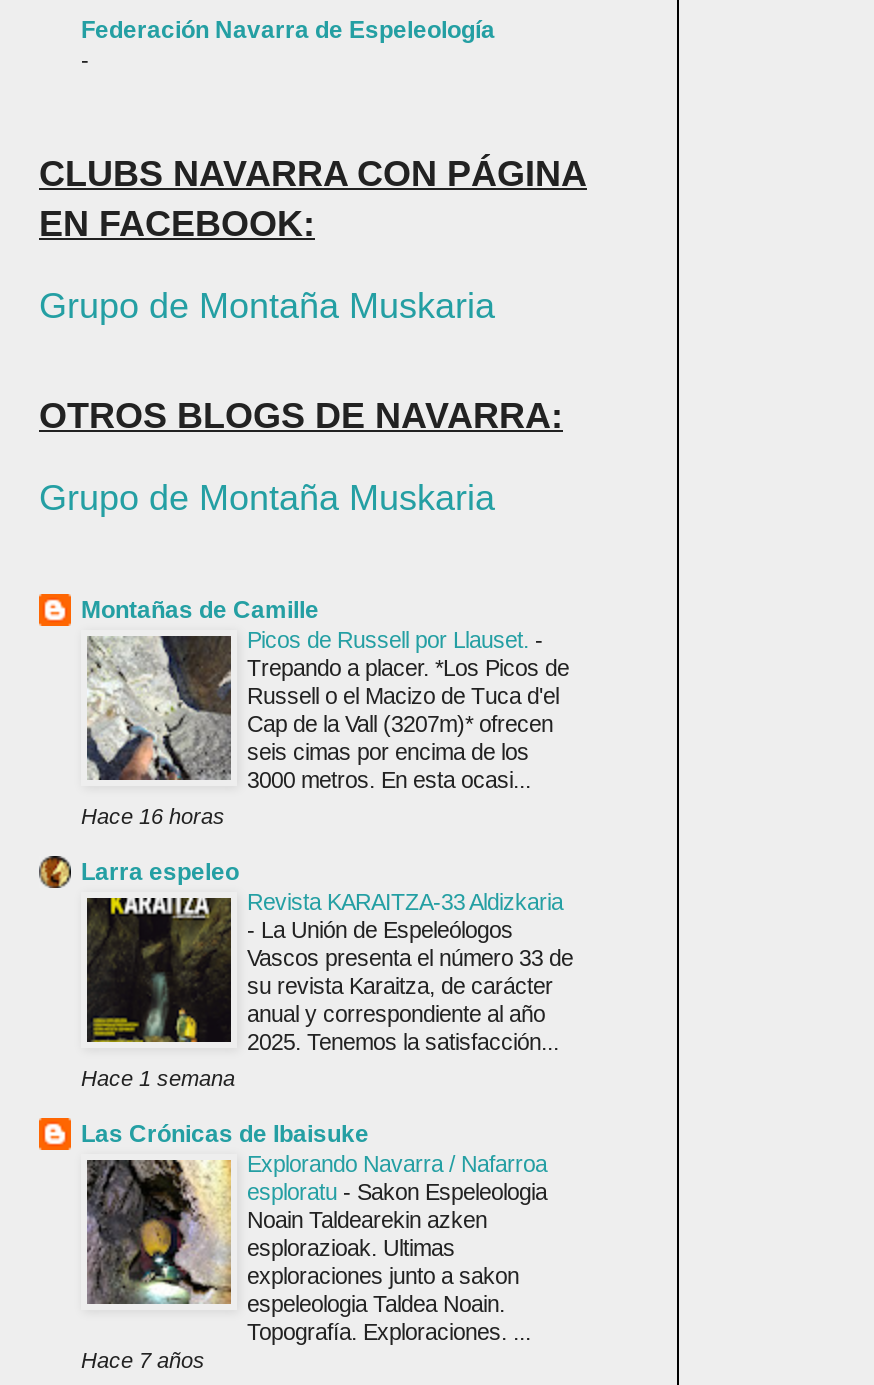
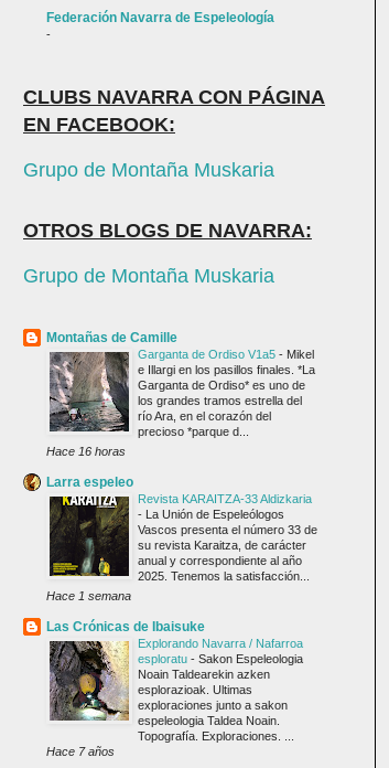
- [image]
- Picos de Russell por Llauset. -
- Trepando a placer. *Los Picos de
- Russell o el Macizo de Tuca d'el
- Cap de la Vall (3207m)* ofrecen
- seis cimas por encima de los
- 3000 metros. En esta ocasi...
+ [image]
+ Garganta de Ordiso V1a5 - Mikel
+ e Illargi en los pasillos finales. *La
+ Garganta de Ordiso* es uno de
+ los grandes tramos estrella del
+ río Ara, en el corazón del
+ precioso *parque d...
